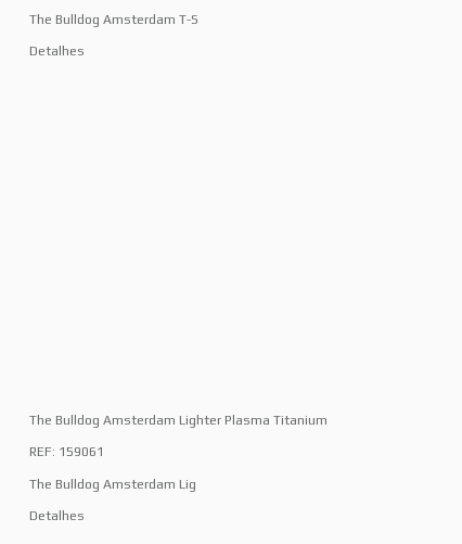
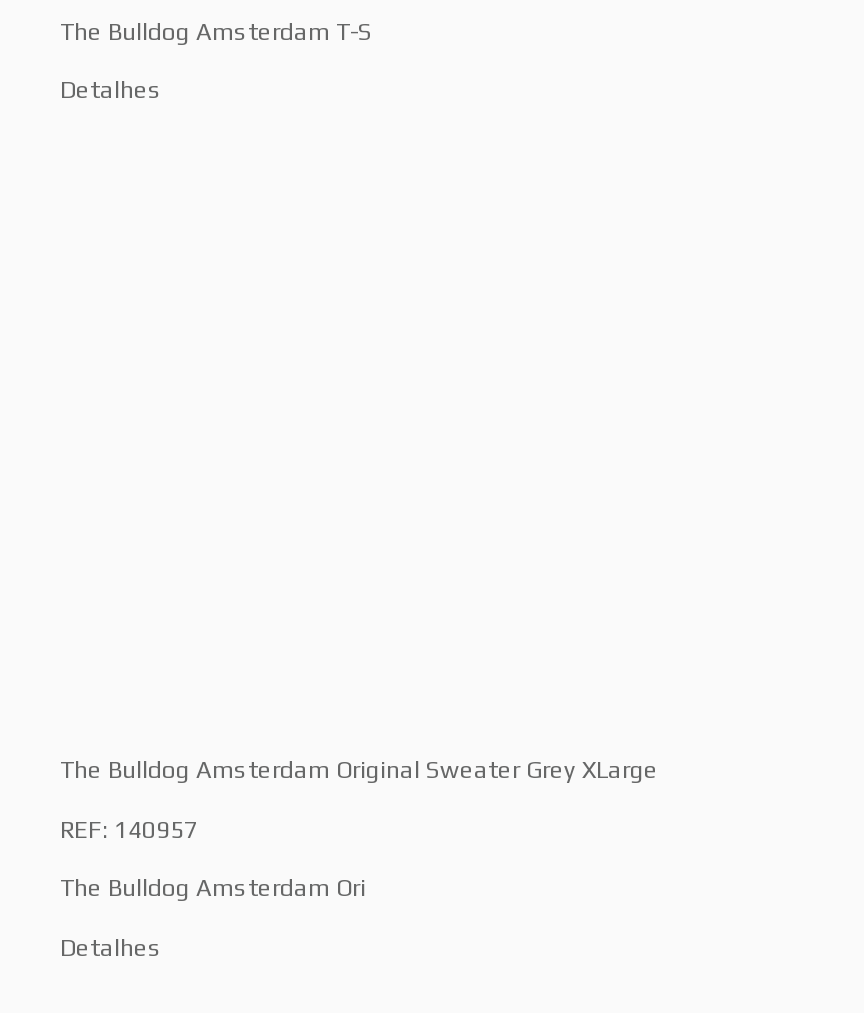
- The Bulldog Amsterdam Lighter Plasma Titanium
+ The Bulldog Amsterdam Original Sweater Grey XLarge

- REF: 159061
+ REF: 140957

- The Bulldog Amsterdam Lig
+ The Bulldog Amsterdam Ori
